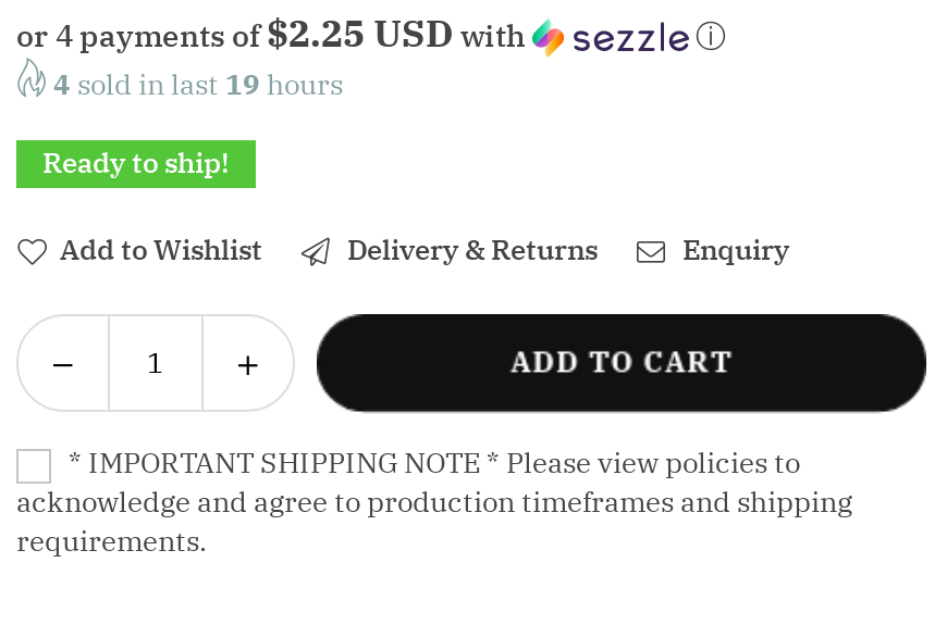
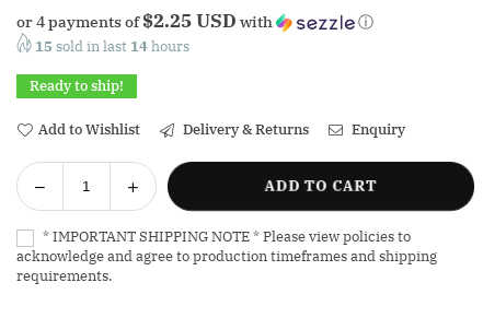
- 4 sold in last 19 hours
+ 15 sold in last 14 hours
